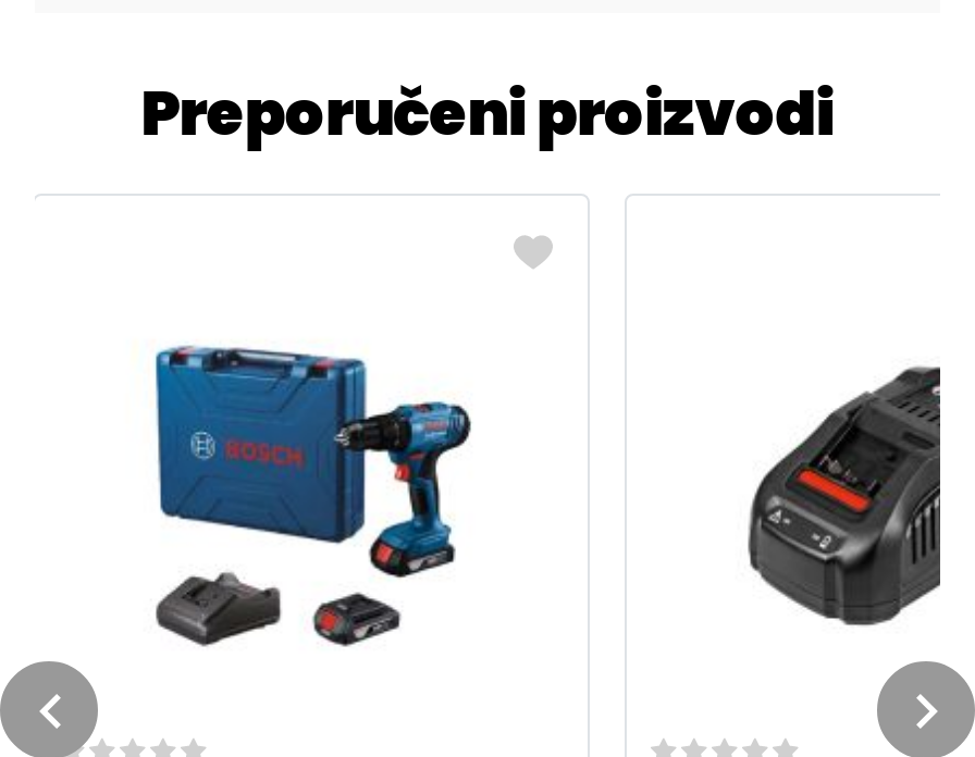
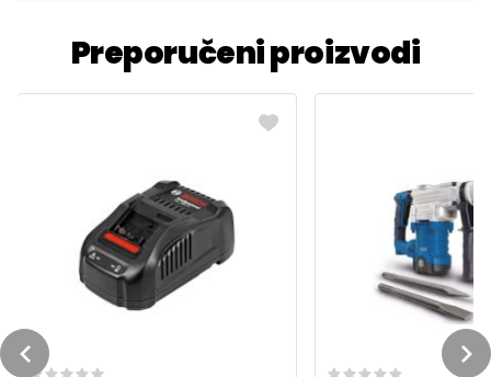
- [image]
+ [image]

- [image]
+ [image]
